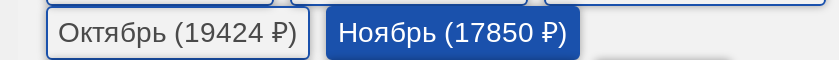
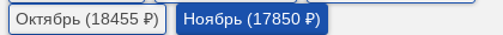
- Октябрь (19424 ₽) Ноябрь (17850 ₽)
+ Октябрь (18455 ₽) Ноябрь (17850 ₽)
